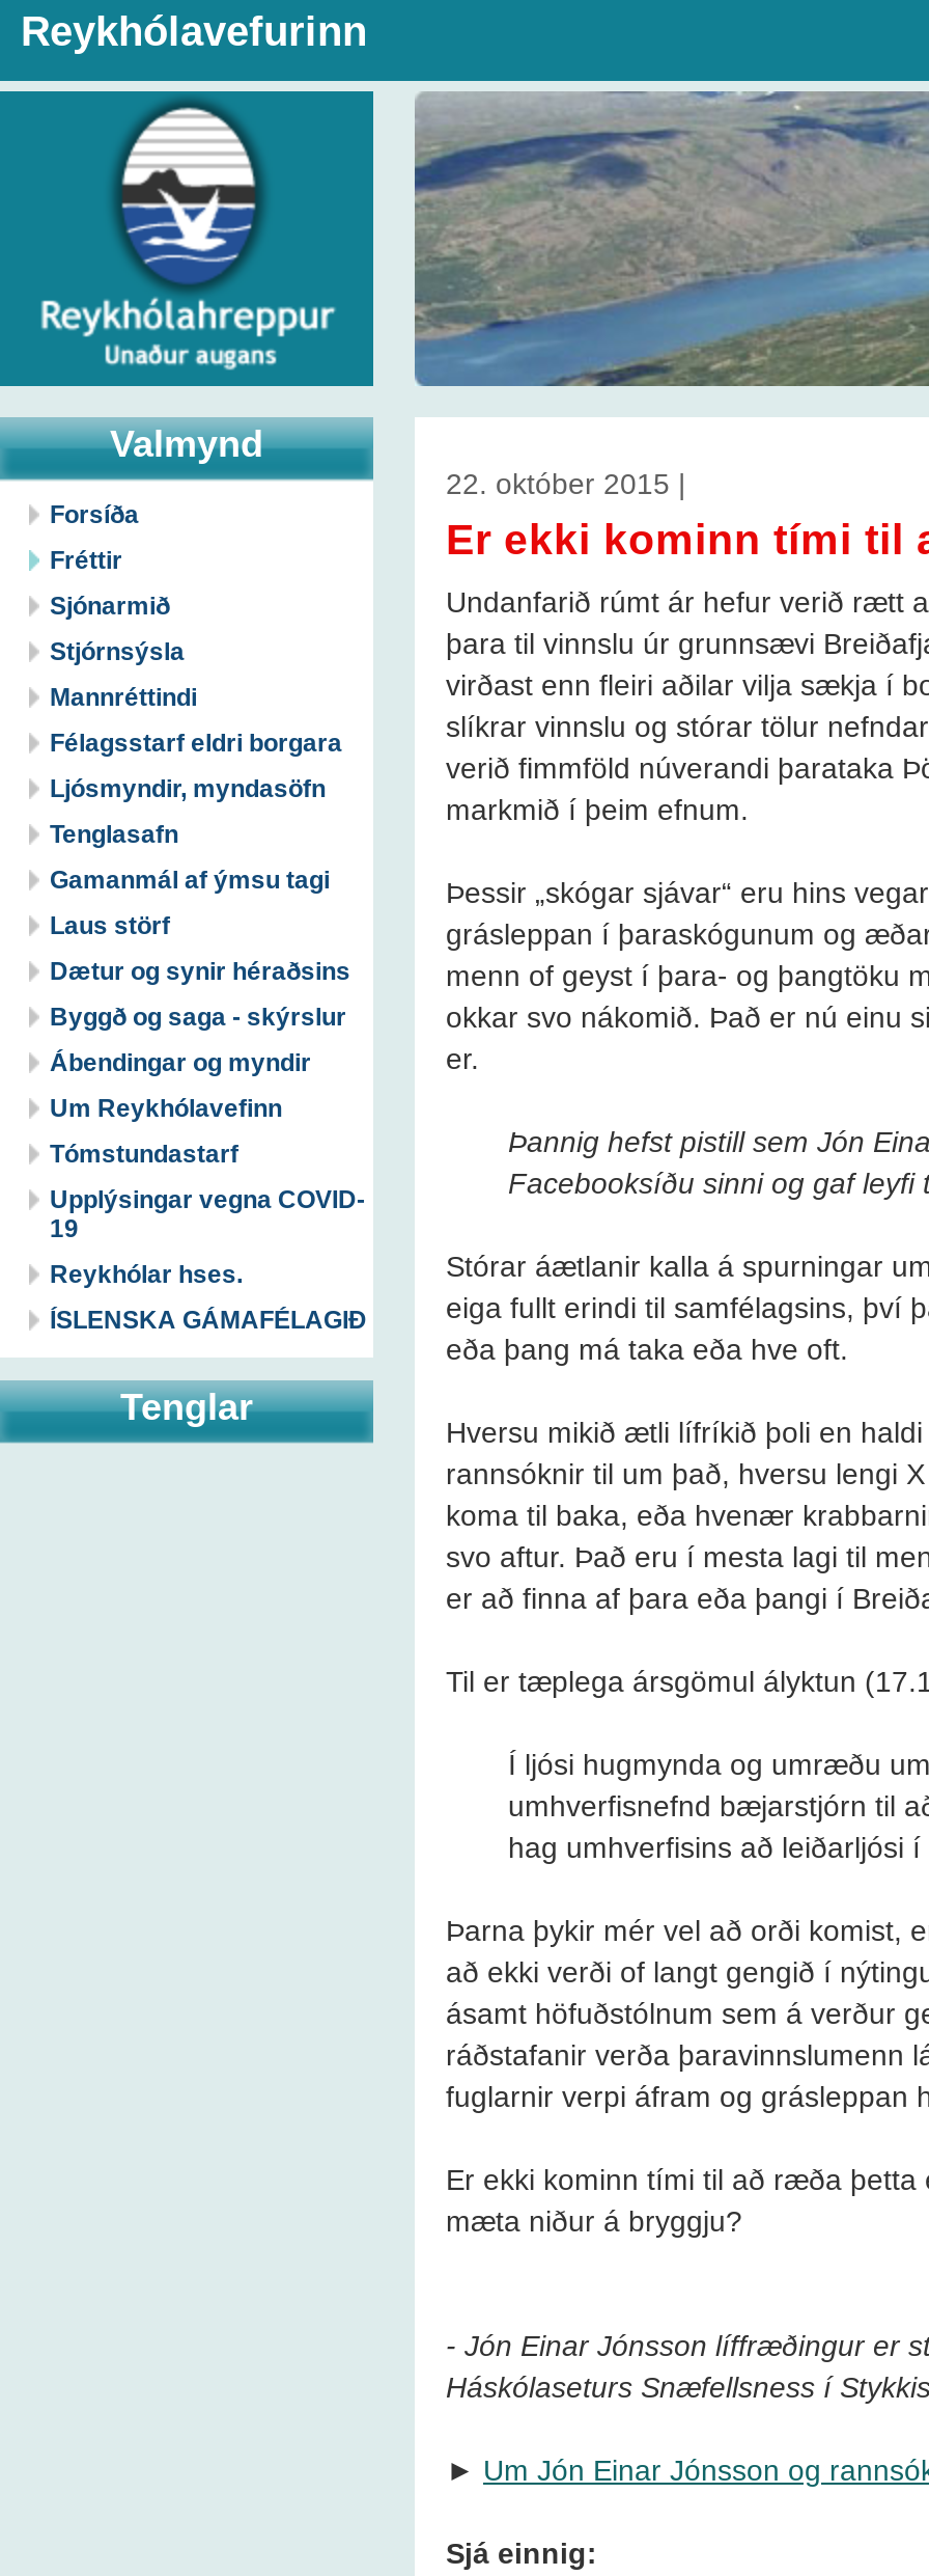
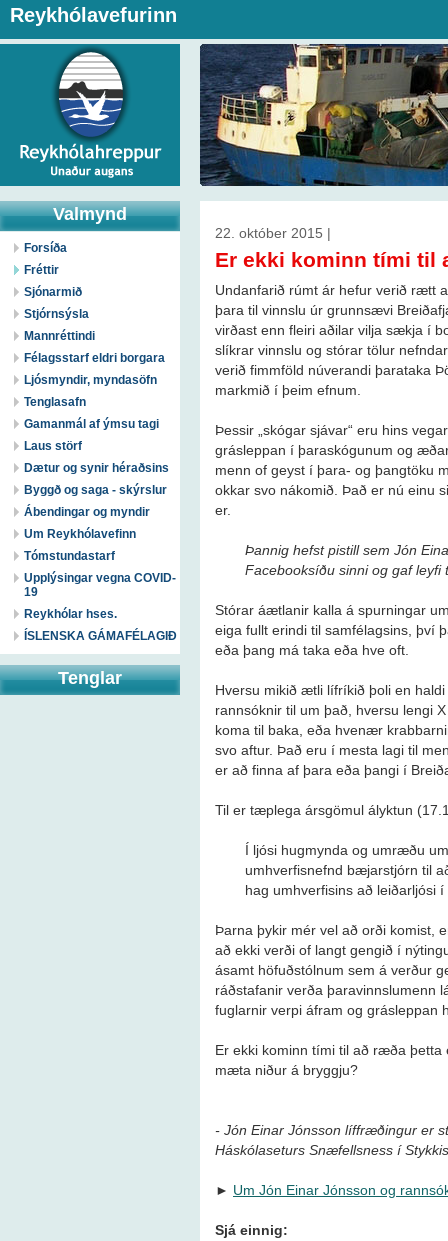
- [image]
+ [image]
